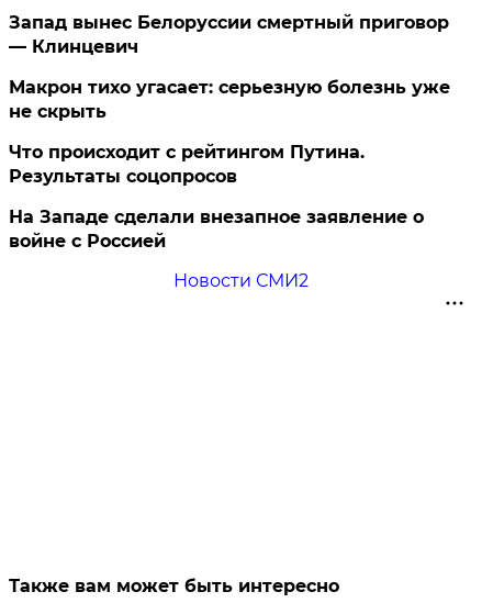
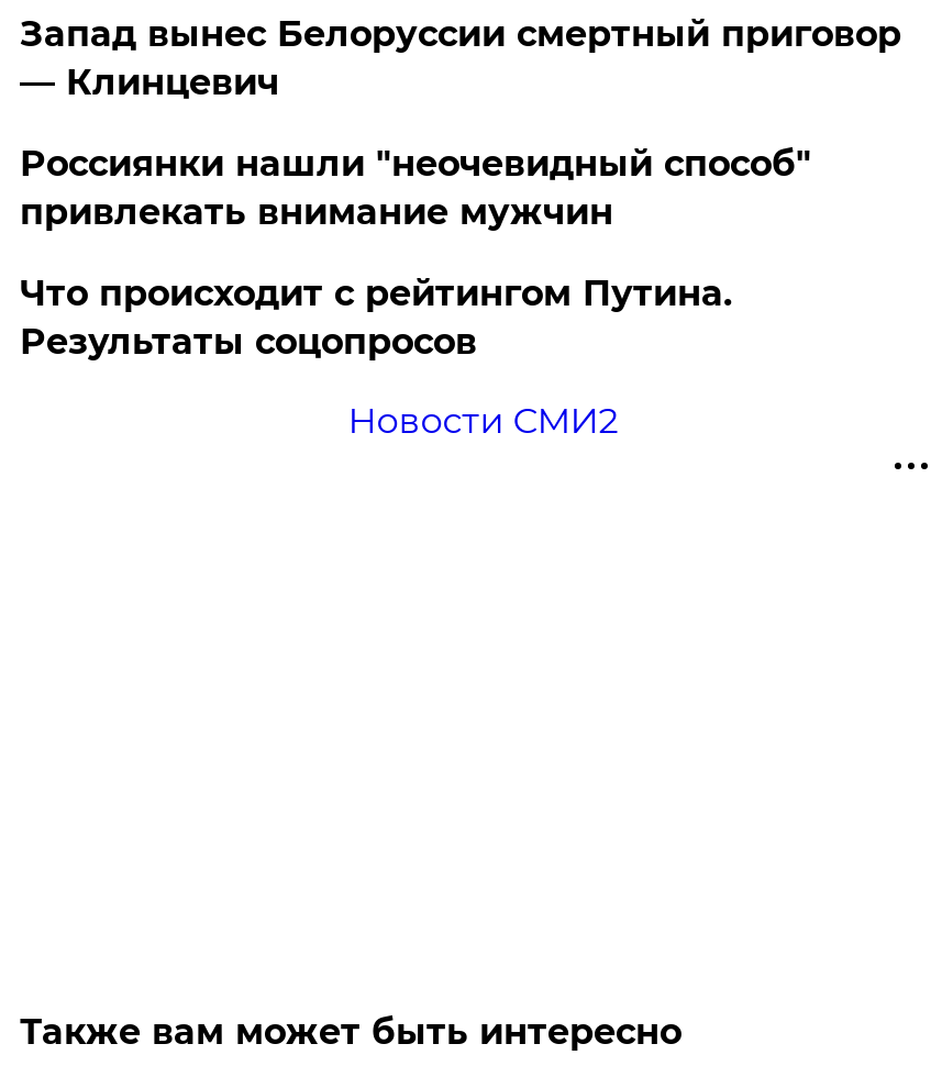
- Макрон тихо угасает: серьезную болезнь уже
- не скрыть
+ Россиянки нашли "неочевидный способ"
+ привлекать внимание мужчин

- На Западе сделали внезапное заявление о
- войне с Россией
